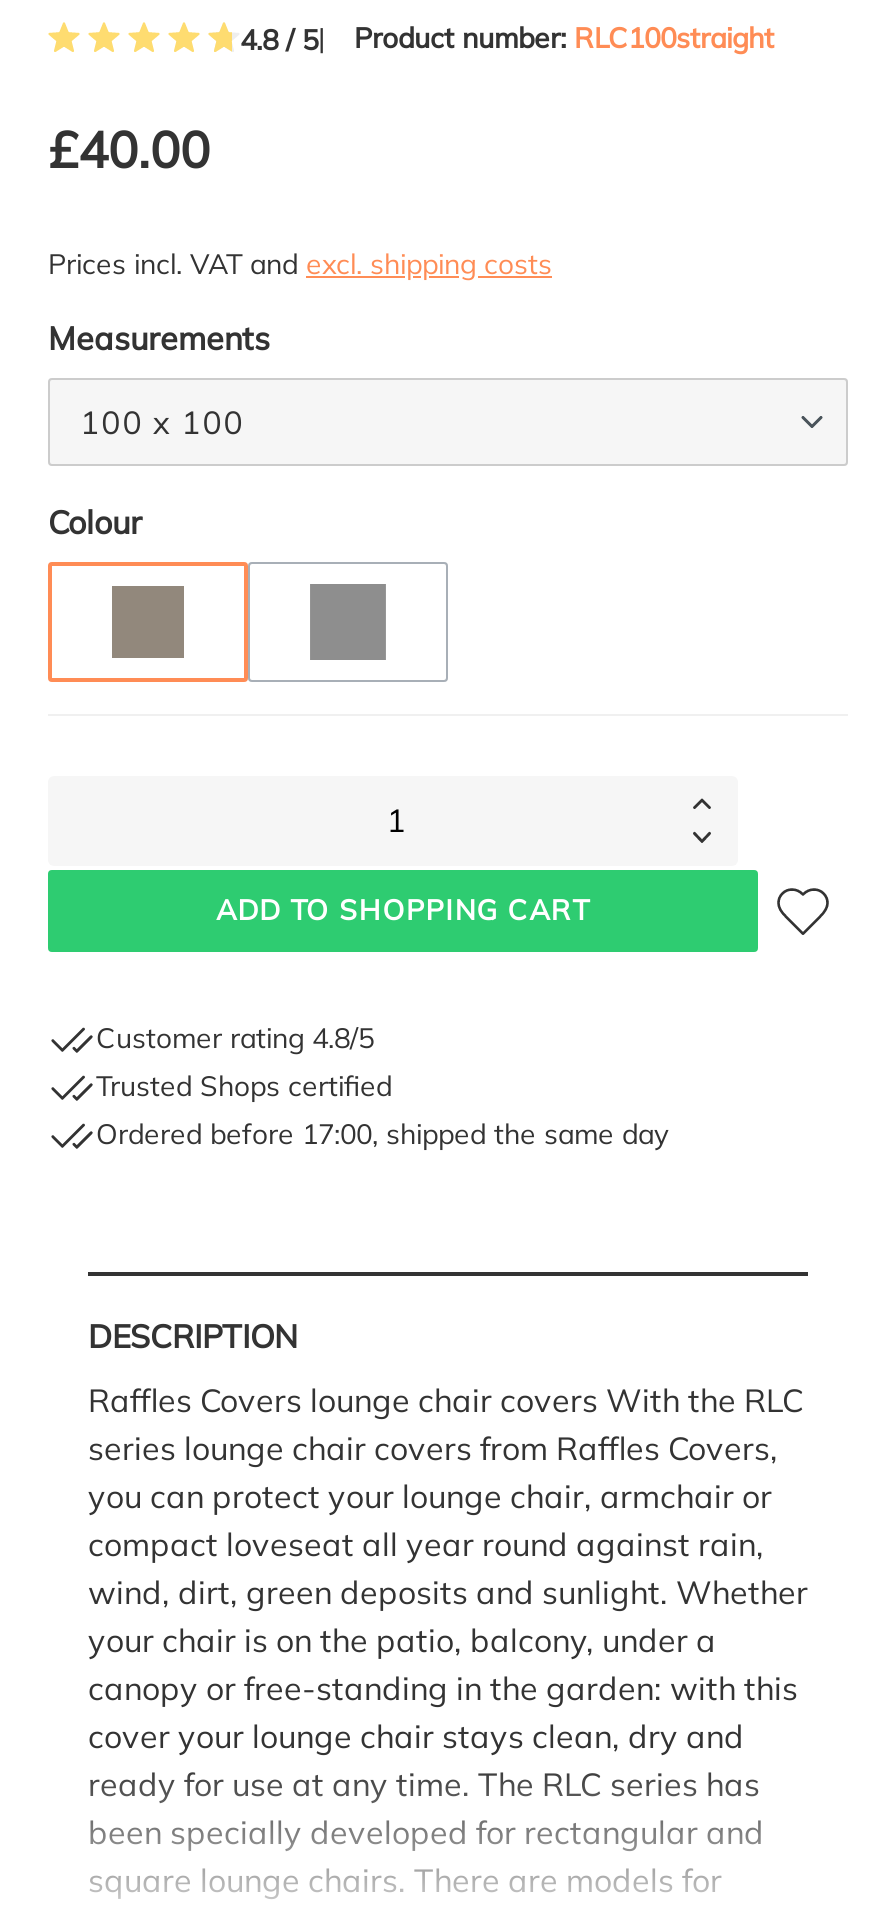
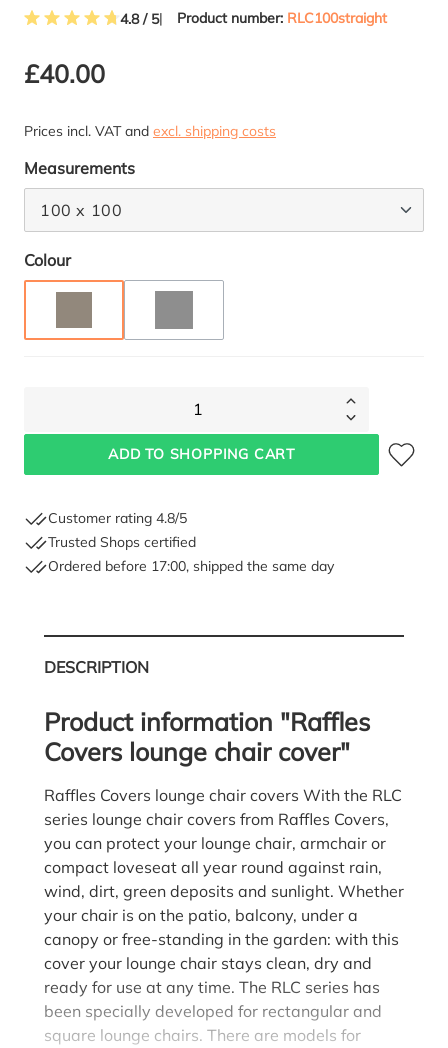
+ Product information "Raffles
+ Covers lounge chair cover"
